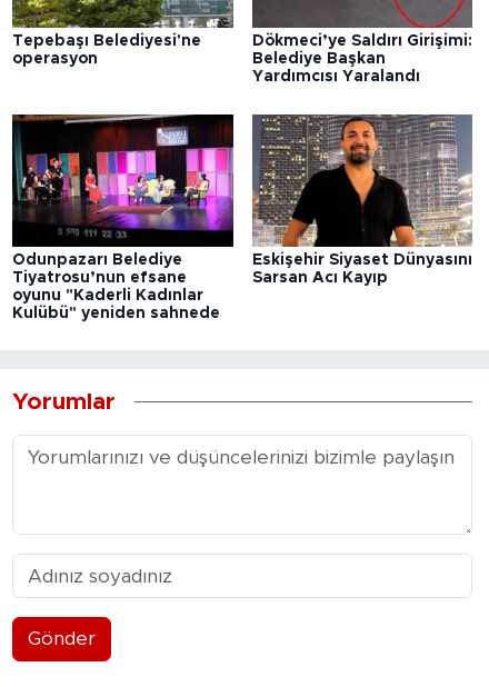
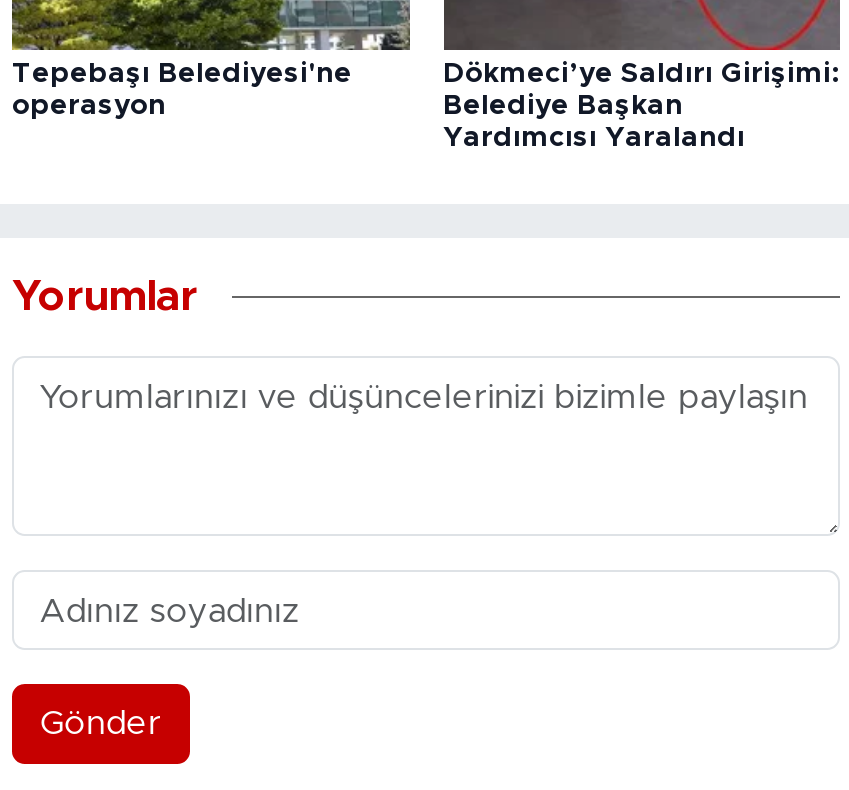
- [image]
- Odunpazarı Belediye
- Tiyatrosu’nun efsane
- oyunu "Kaderli Kadınlar
- Kulübü" yeniden sahnede

- [image]
- Eskişehir Siyaset Dünyasını
- Sarsan Acı Kayıp
